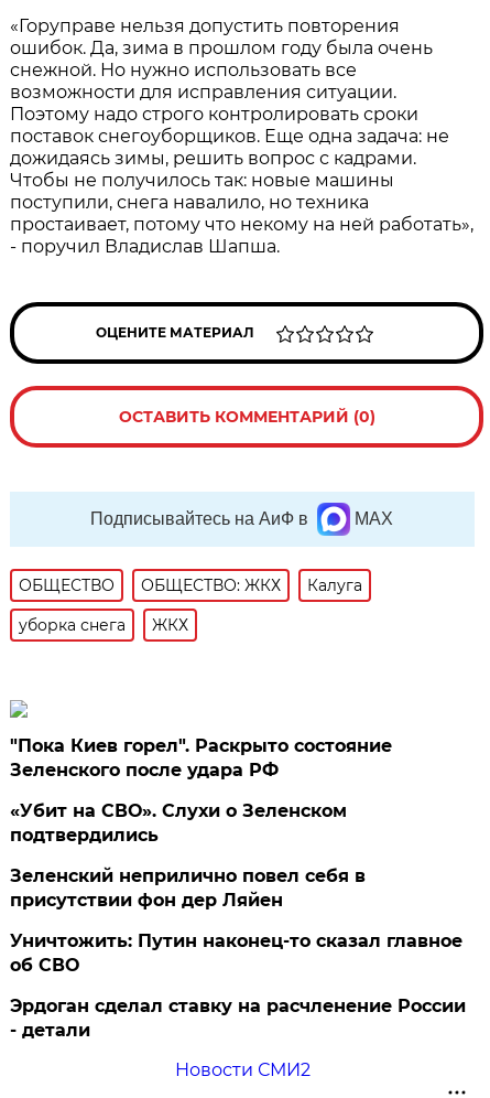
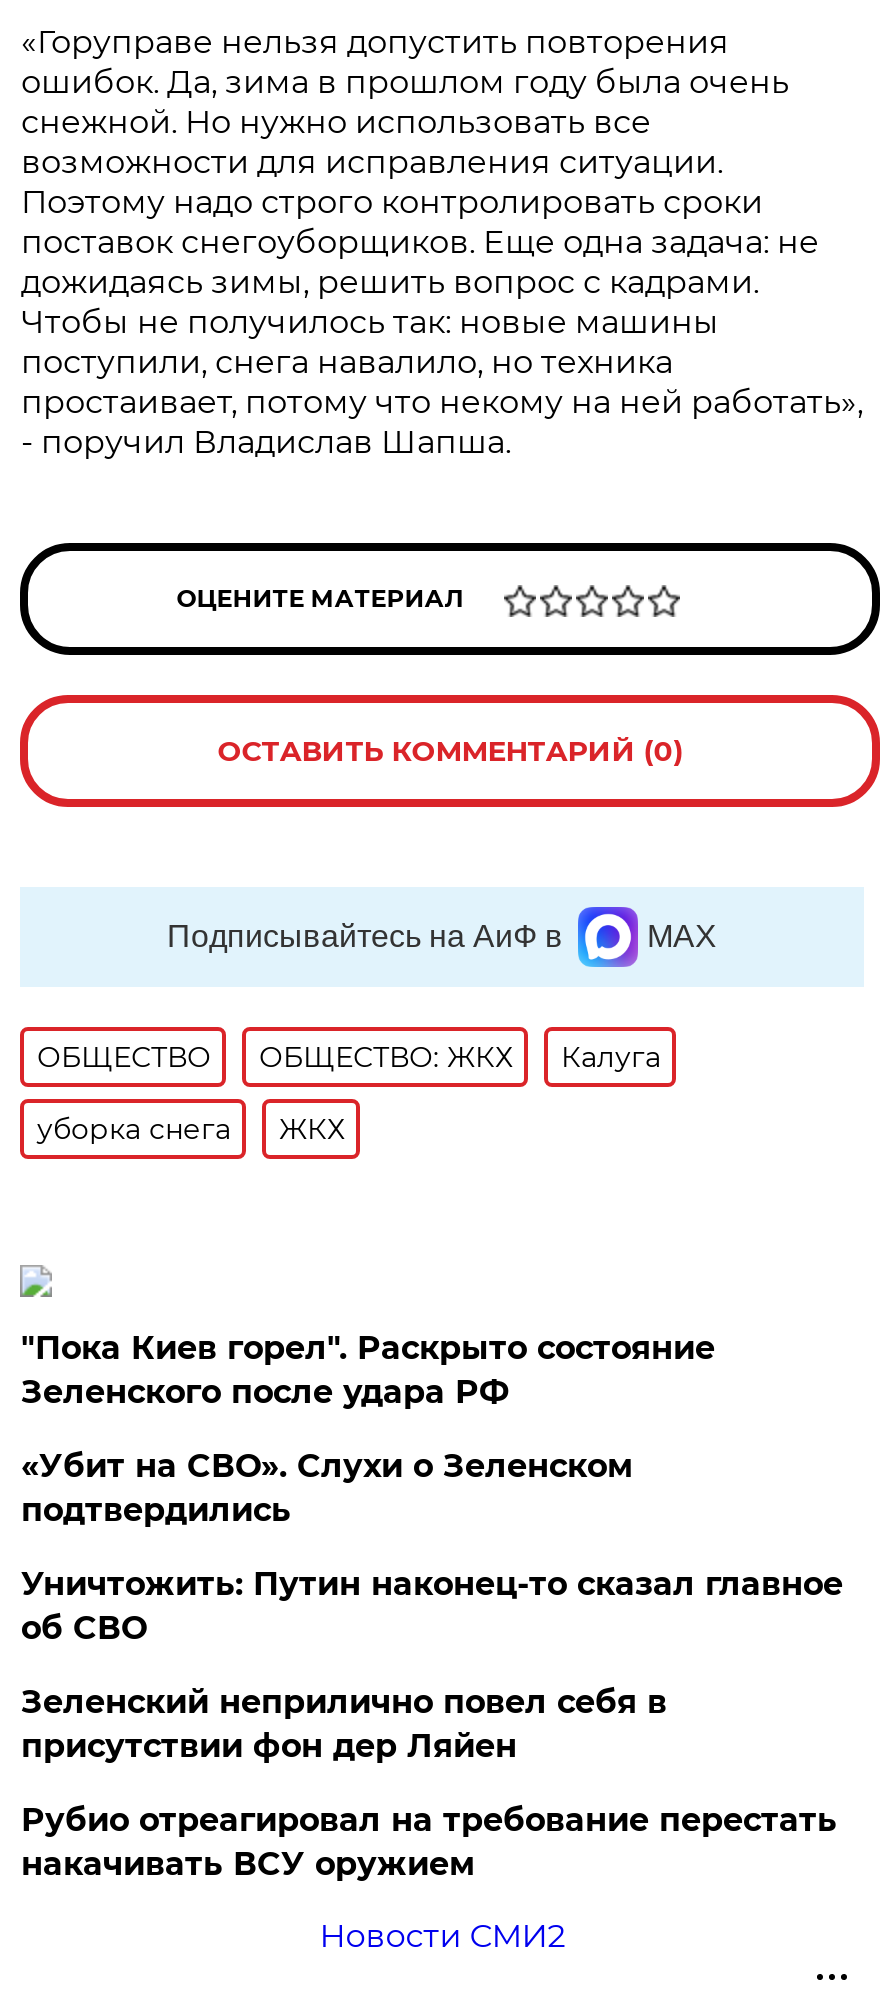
moved down: Зеленский неприлично повел cебя в | присутствии фон дер Ляйен

moved up: Уничтожить: Путин наконец-то сказал главное | об СВО

- Эрдоган сделал ставку на расчленение России
- - детали
+ Рубио отреагировал на требование перестать
+ накачивать ВСУ оружием
